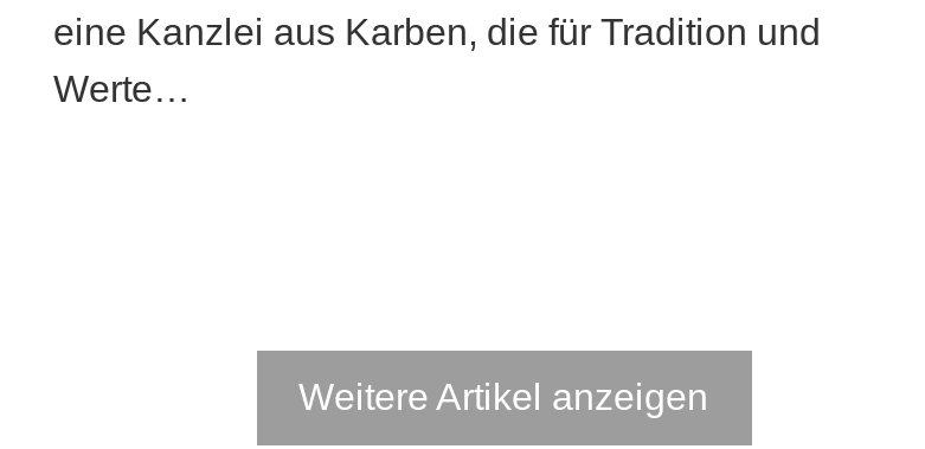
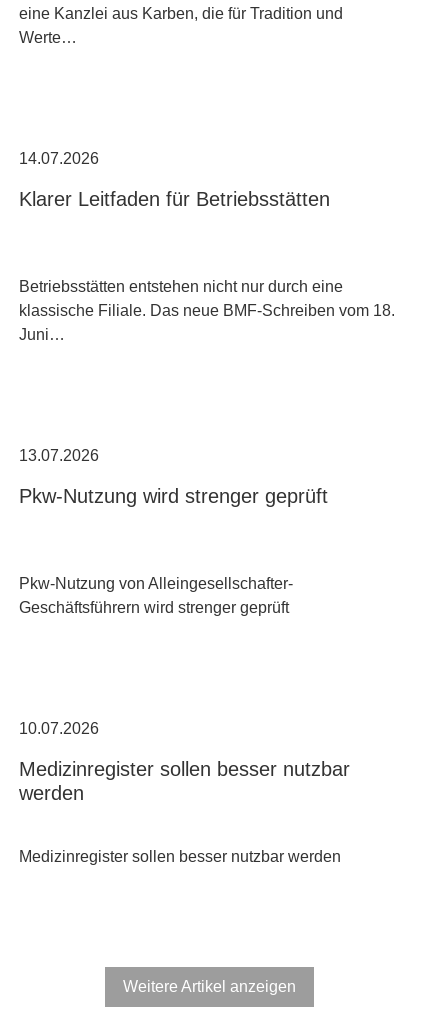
+ 14.07.2026
+ Klarer Leitfaden für Betriebsstätten

+ Betriebsstätten entstehen nicht nur durch eine
+ klassische Filiale. Das neue BMF-Schreiben vom 18.
+ Juni…

+ 13.07.2026
+ Pkw-Nutzung wird strenger geprüft

+ Pkw-Nutzung von Alleingesellschafter-
+ Geschäftsführern wird strenger geprüft

+ 10.07.2026
+ Medizinregister sollen besser nutzbar
+ werden
+ Medizinregister sollen besser nutzbar werden
